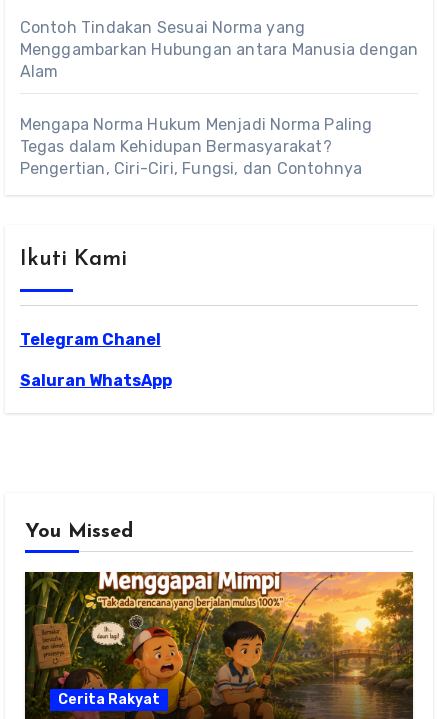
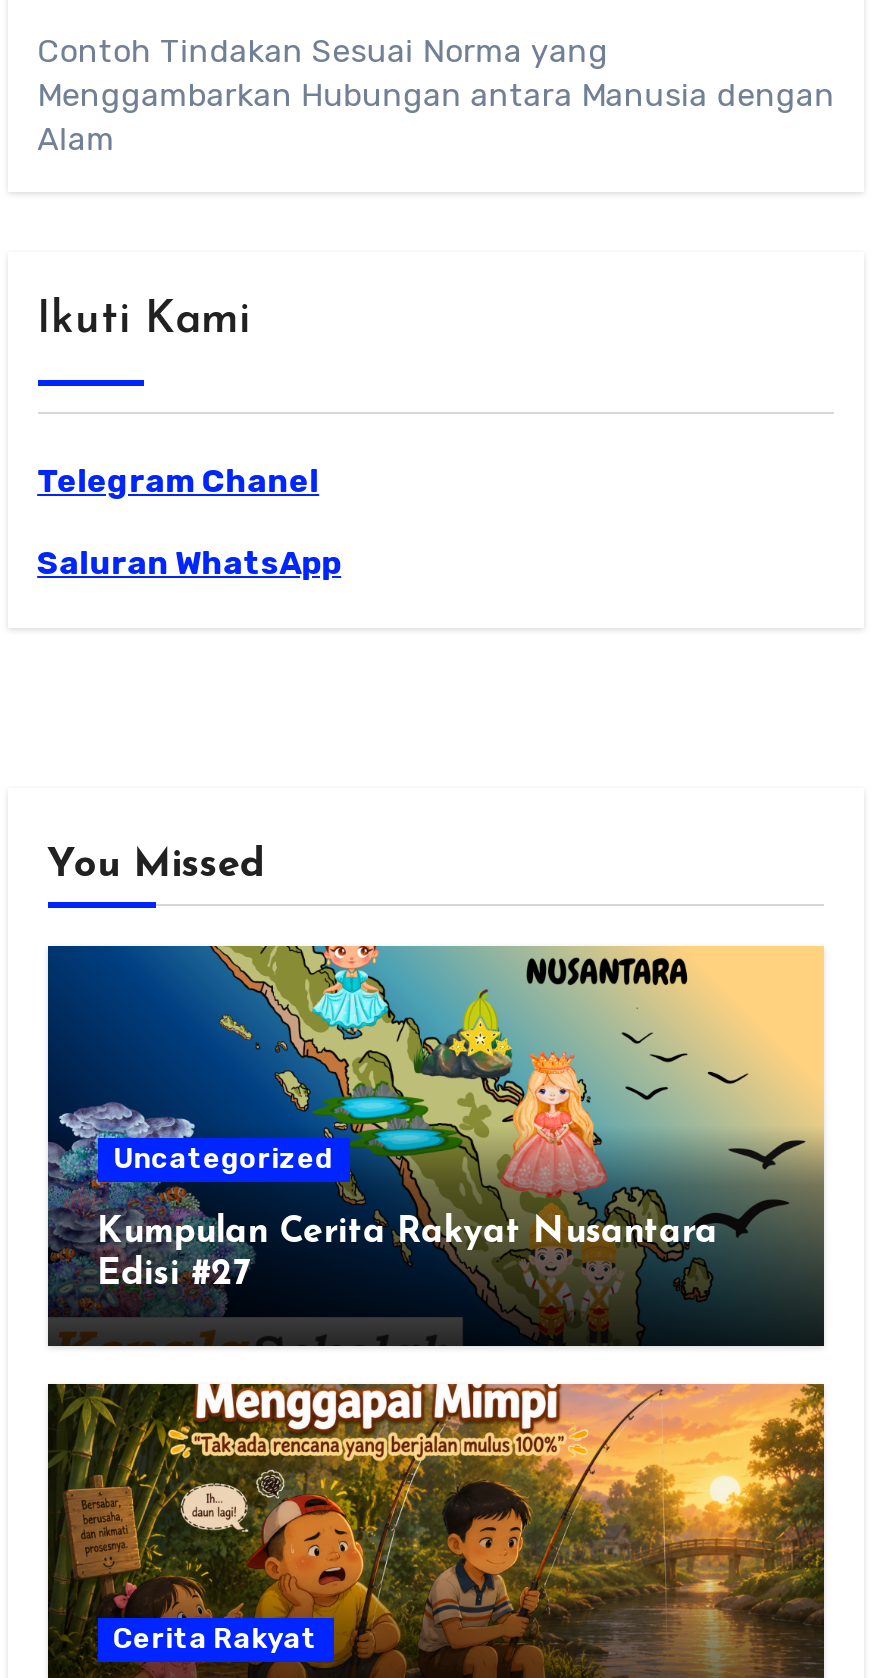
- Mengapa Norma Hukum Menjadi Norma Paling
- Tegas dalam Kehidupan Bermasyarakat?
- Pengertian, Ciri-Ciri, Fungsi, dan Contohnya

moved up: Ikuti Kami | Telegram Chanel | Saluran WhatsApp | You Missed

+ [image]
+ Uncategorized
+ Kumpulan Cerita Rakyat Nusantara
+ Edisi #27
